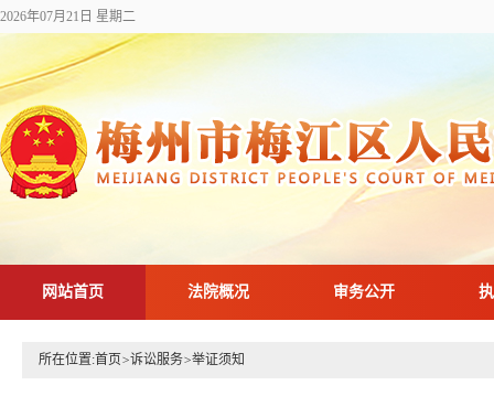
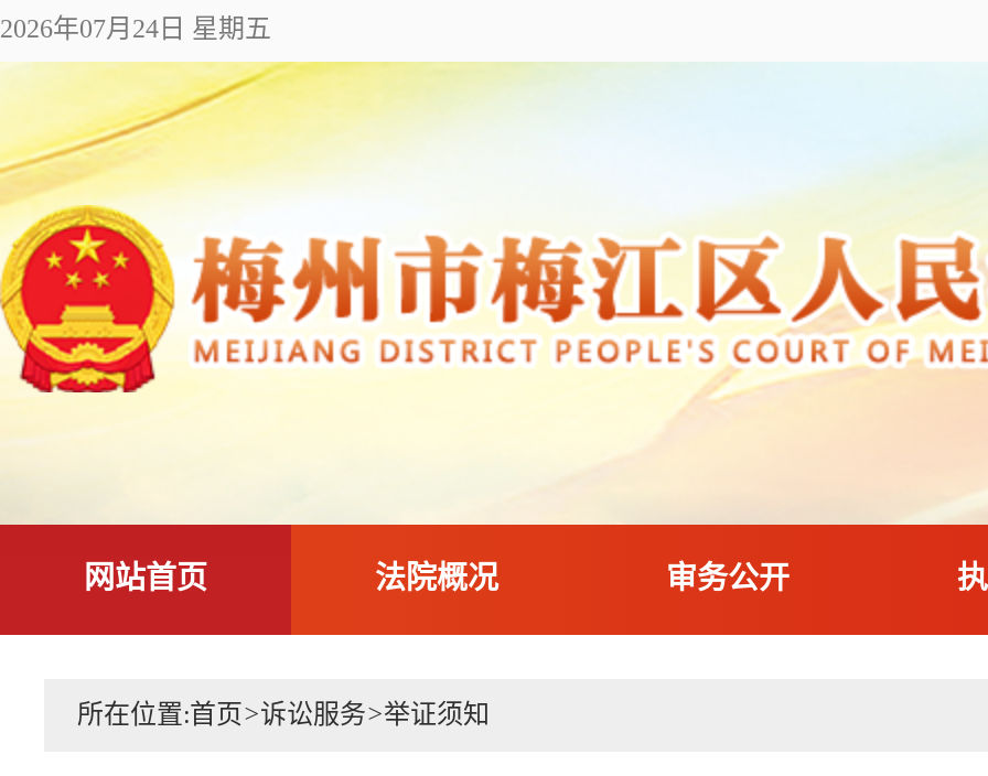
- 2026年07月21日 星期二
+ 2026年07月24日 星期五
